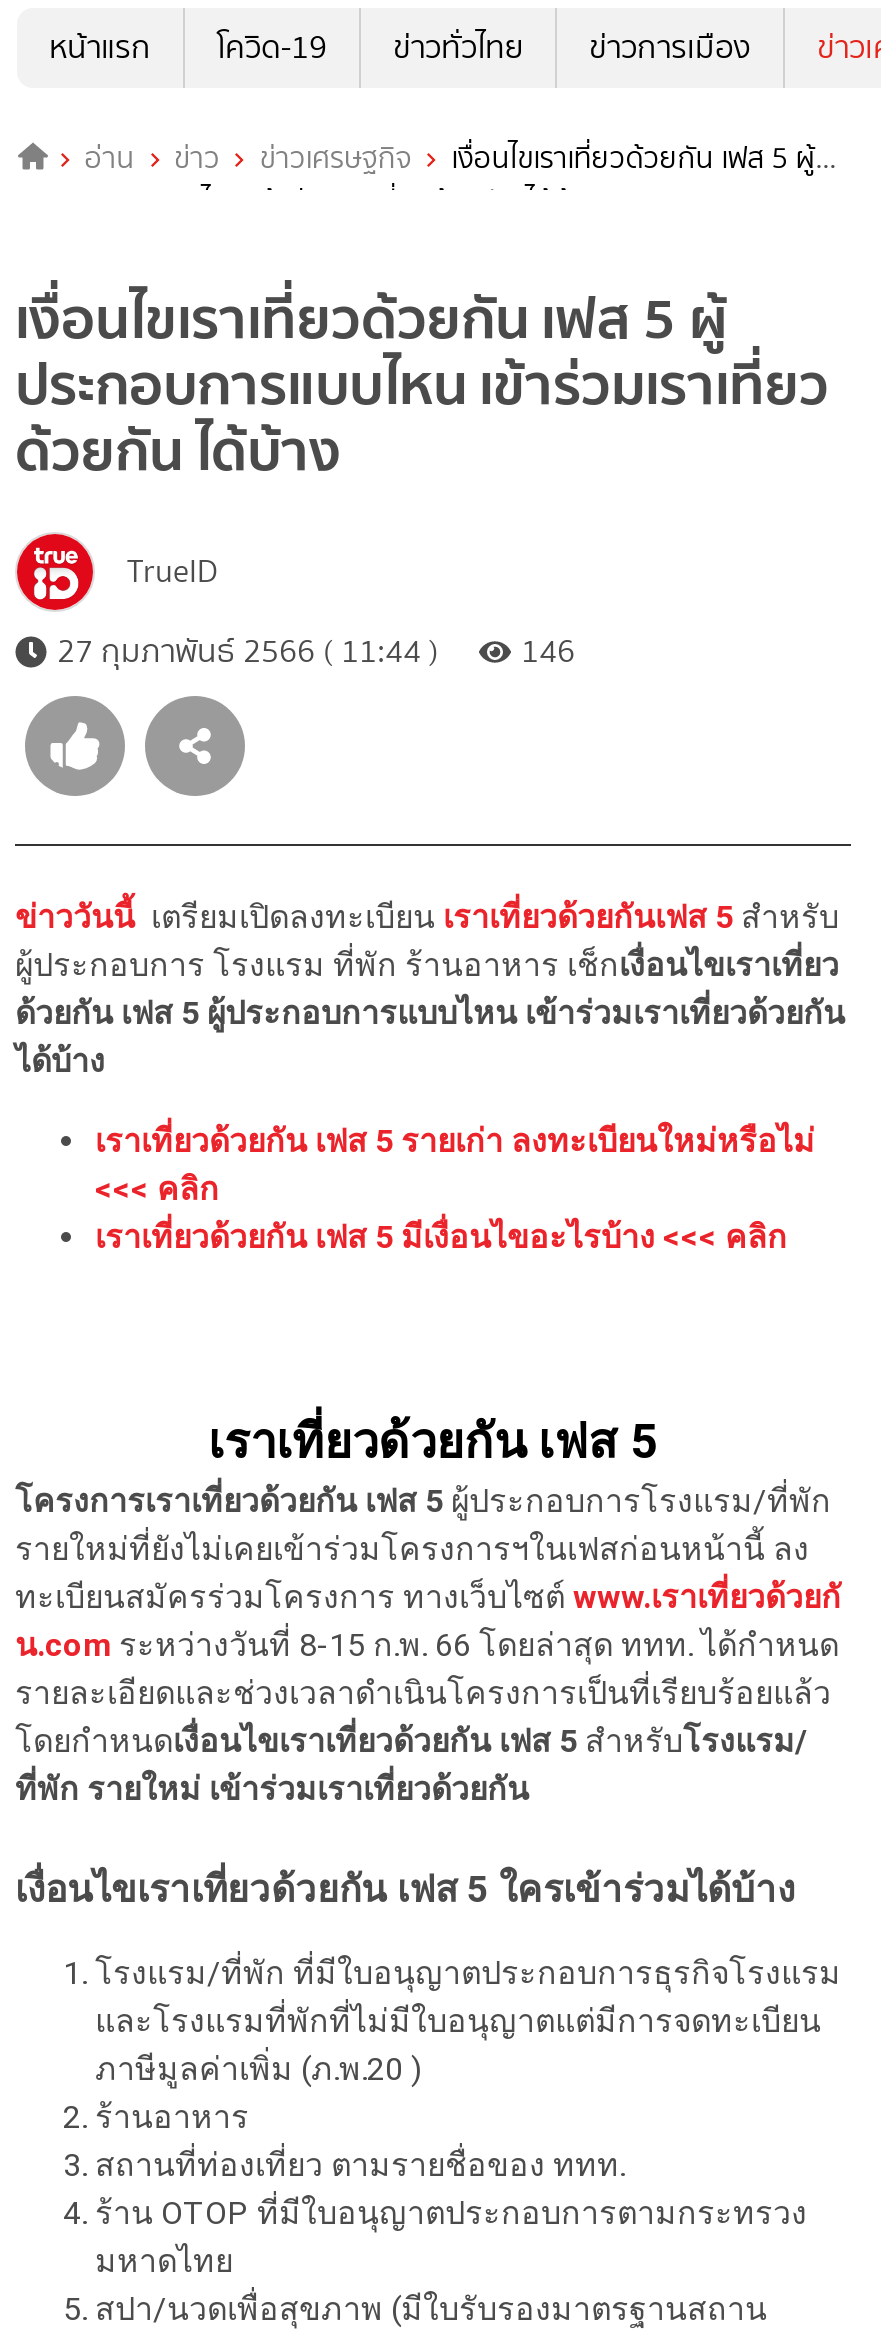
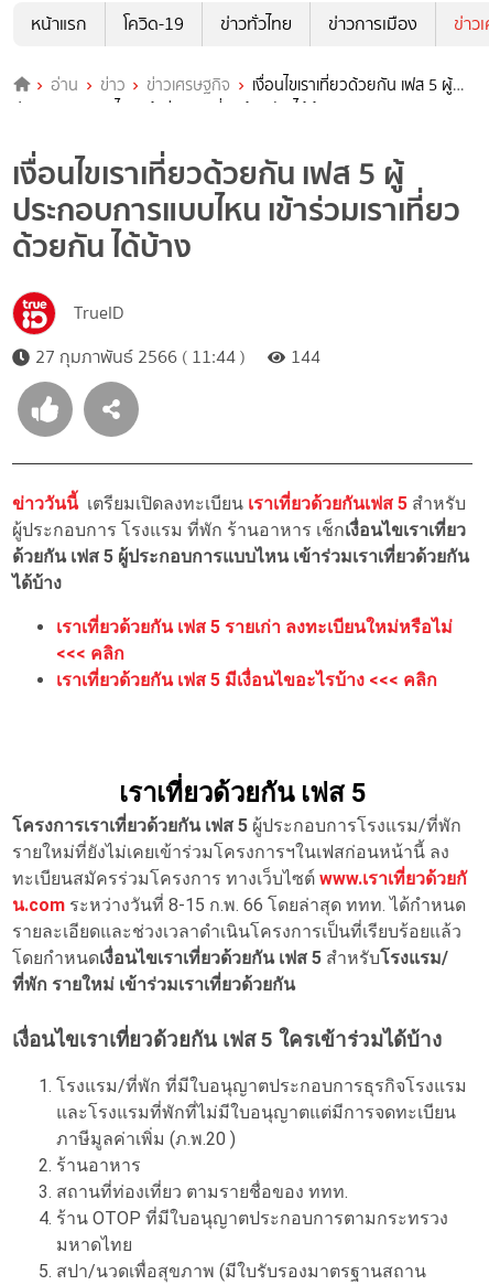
- 27 กุมภาพันธ์ 2566 ( 11:44 ) 146
+ 27 กุมภาพันธ์ 2566 ( 11:44 ) 144
